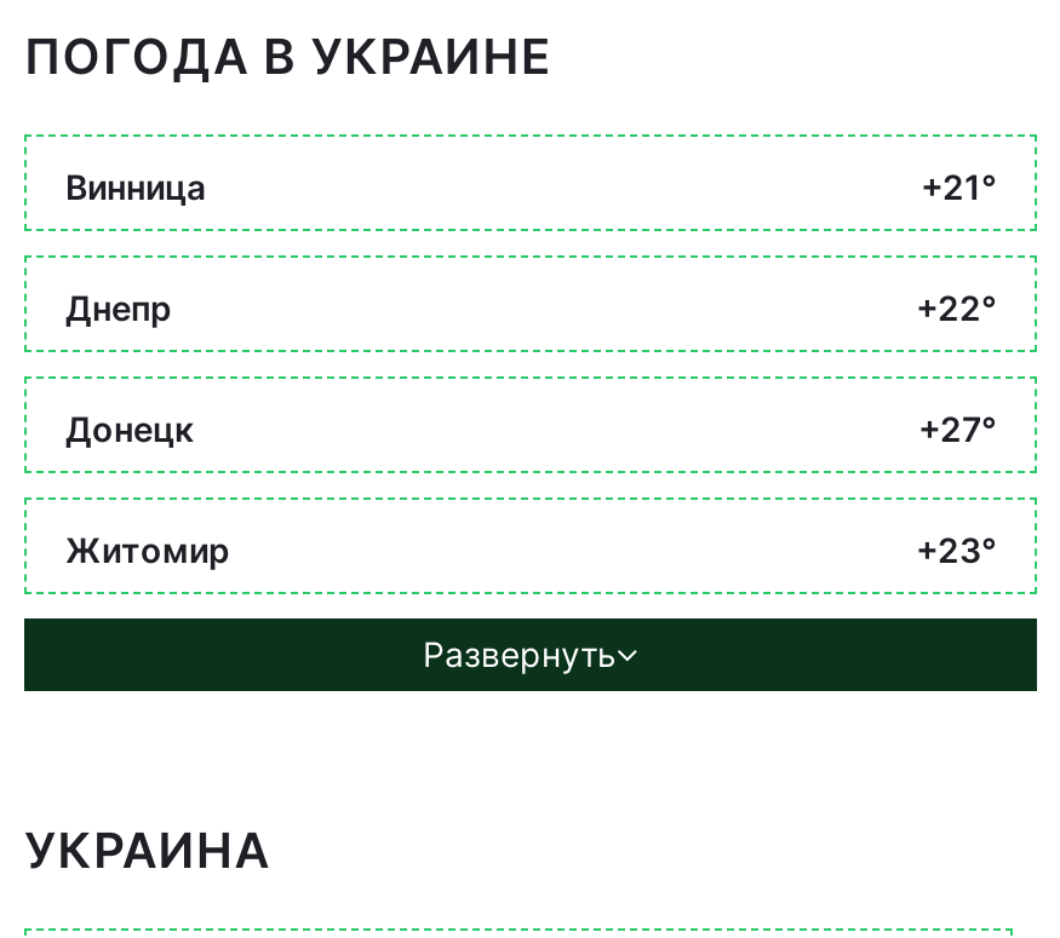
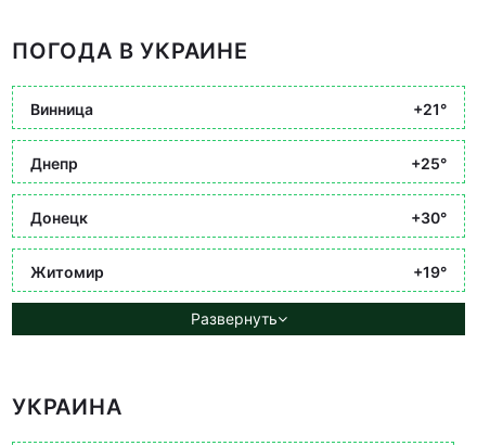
- +22°
+ +25°

- +27°
+ +30°

- +23°
+ +19°
